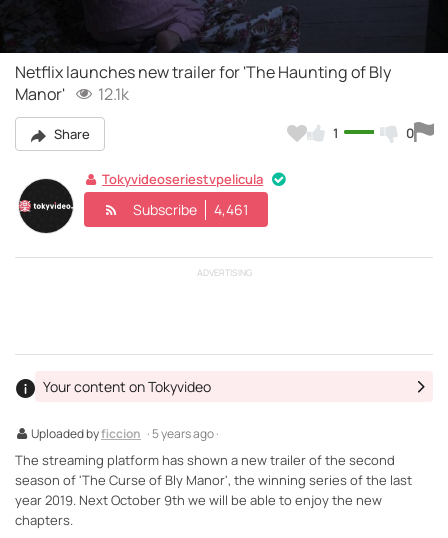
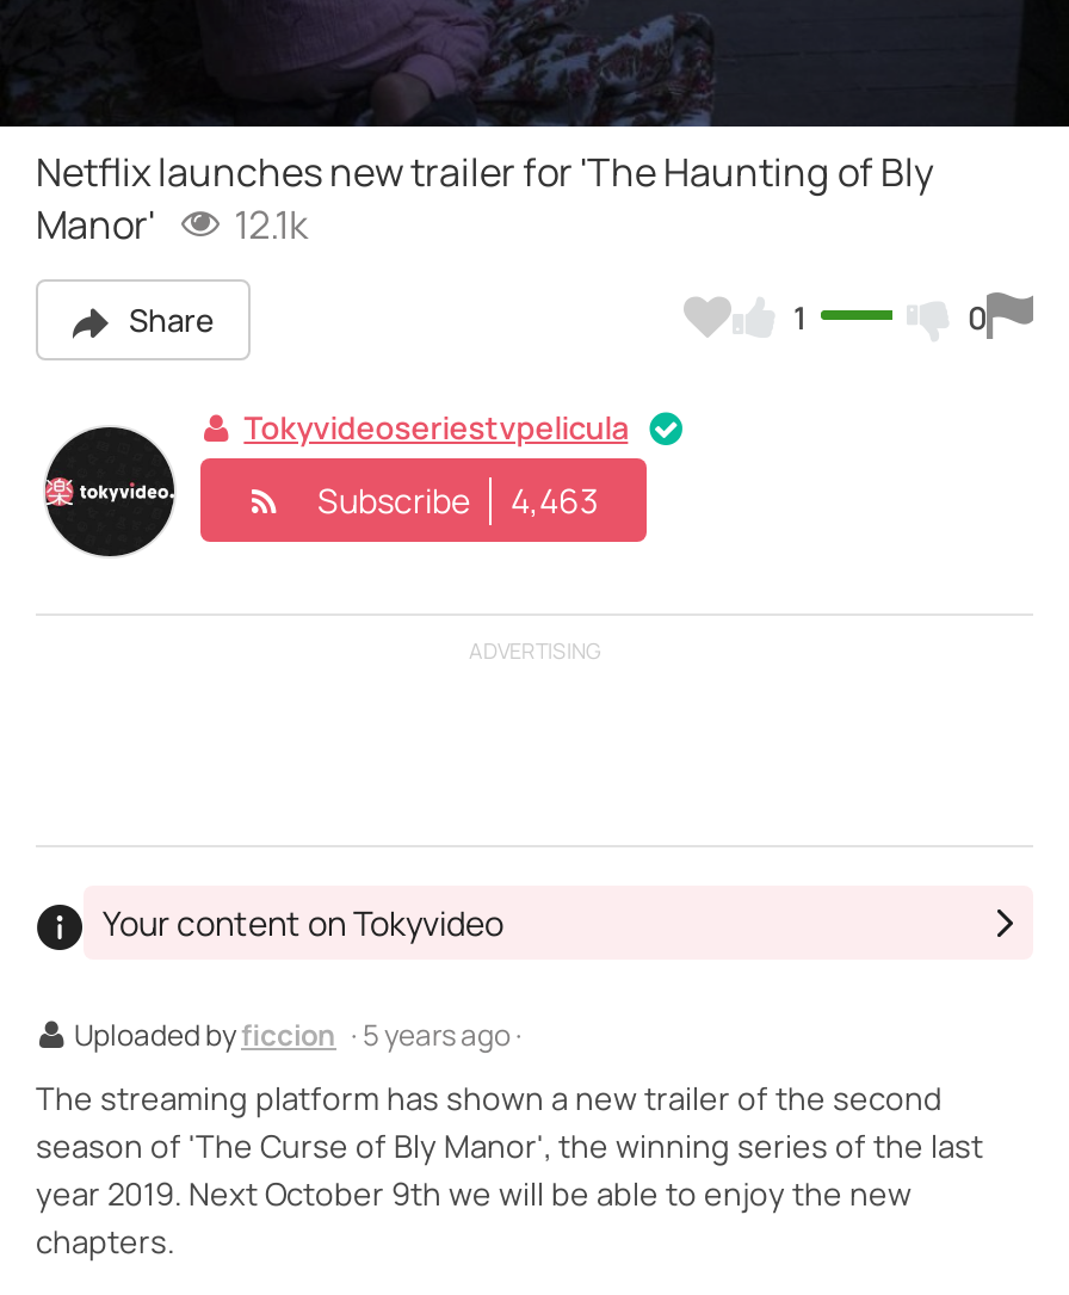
- Subscribe 4,461
+ Subscribe 4,463
